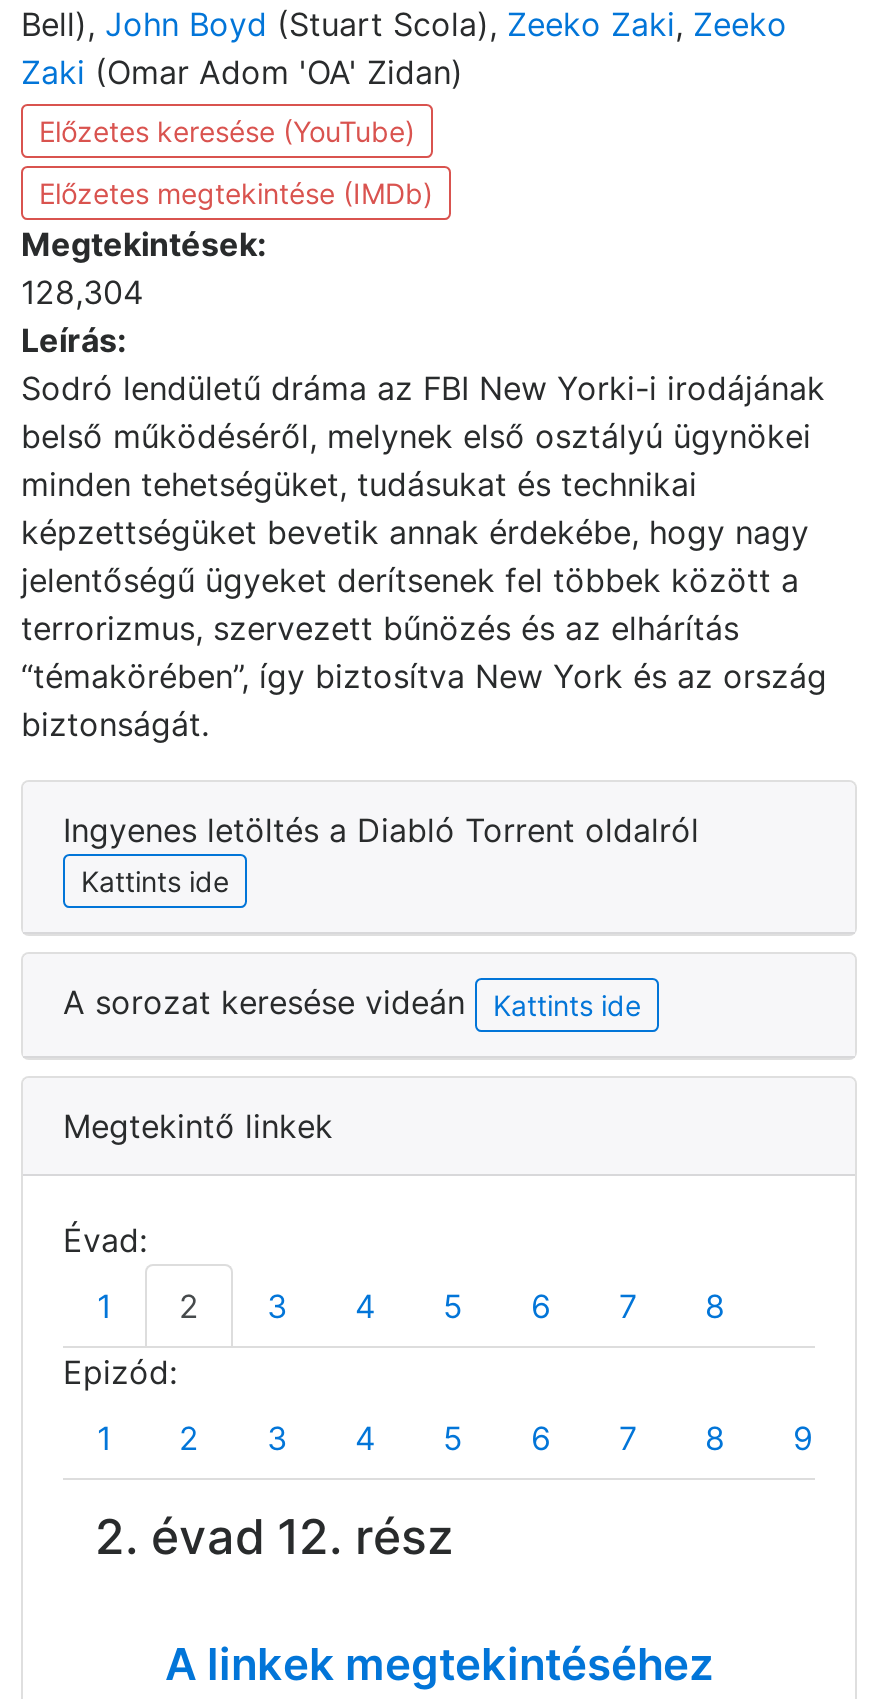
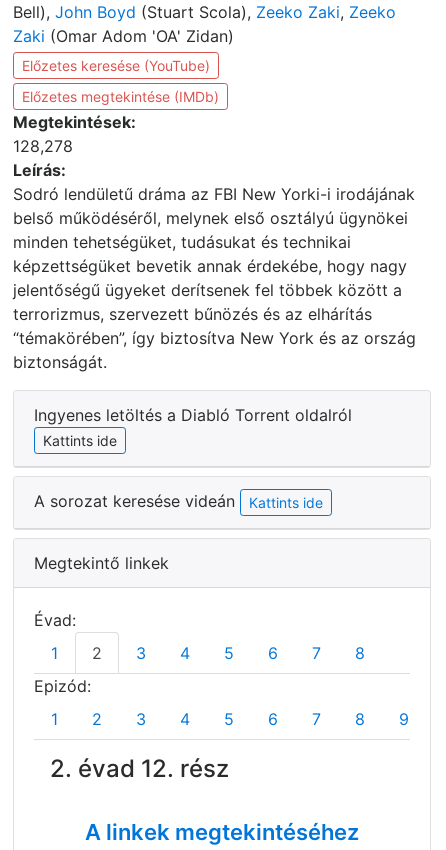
- 128,304
+ 128,278
